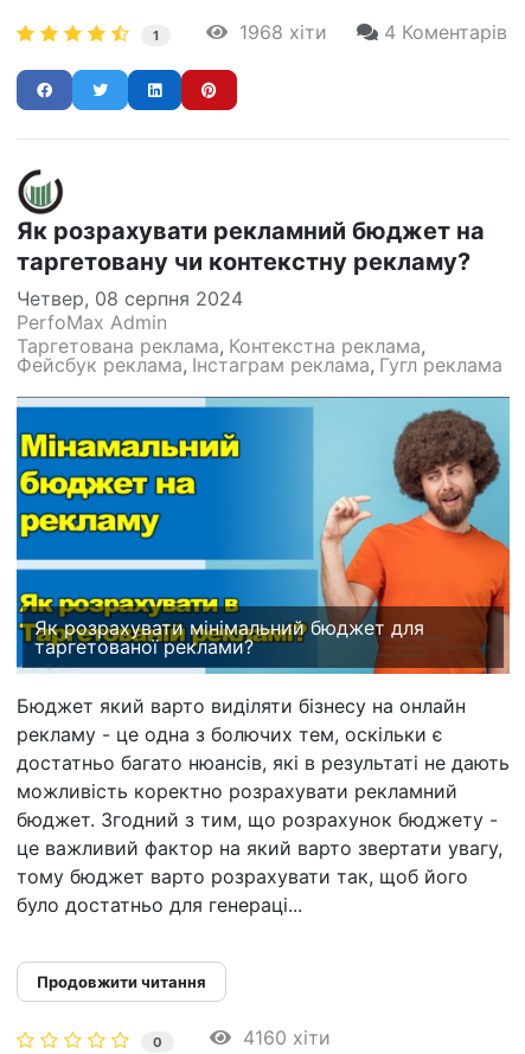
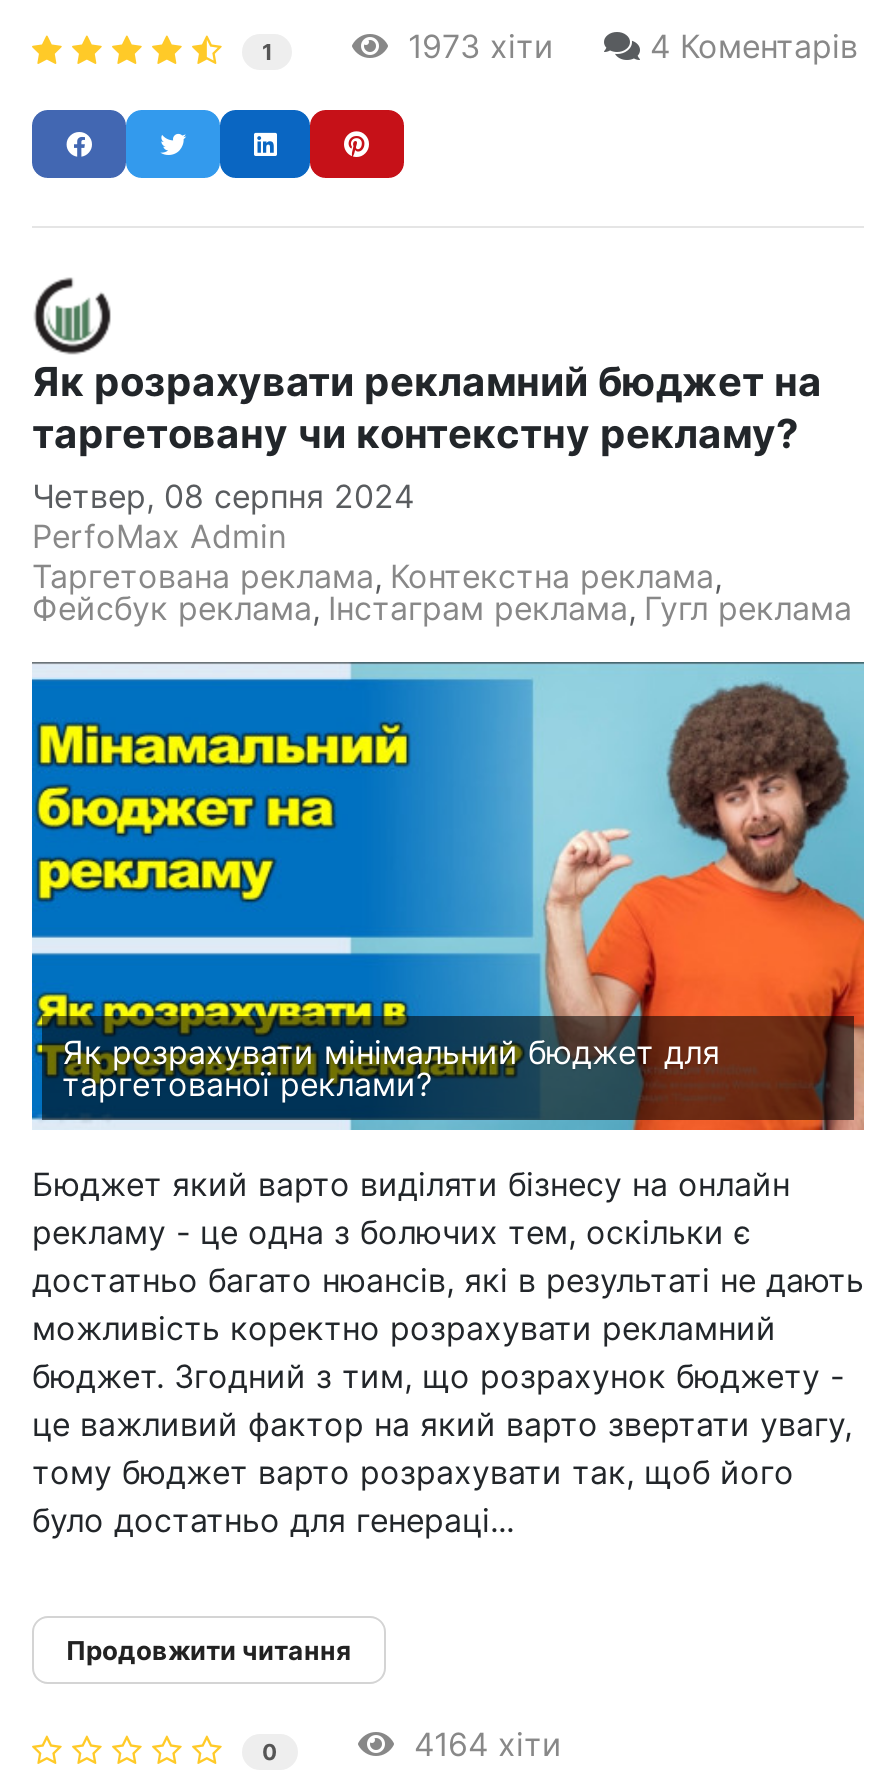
- 1968 хіти
+ 1973 хіти

- 4160 хіти
+ 4164 хіти
